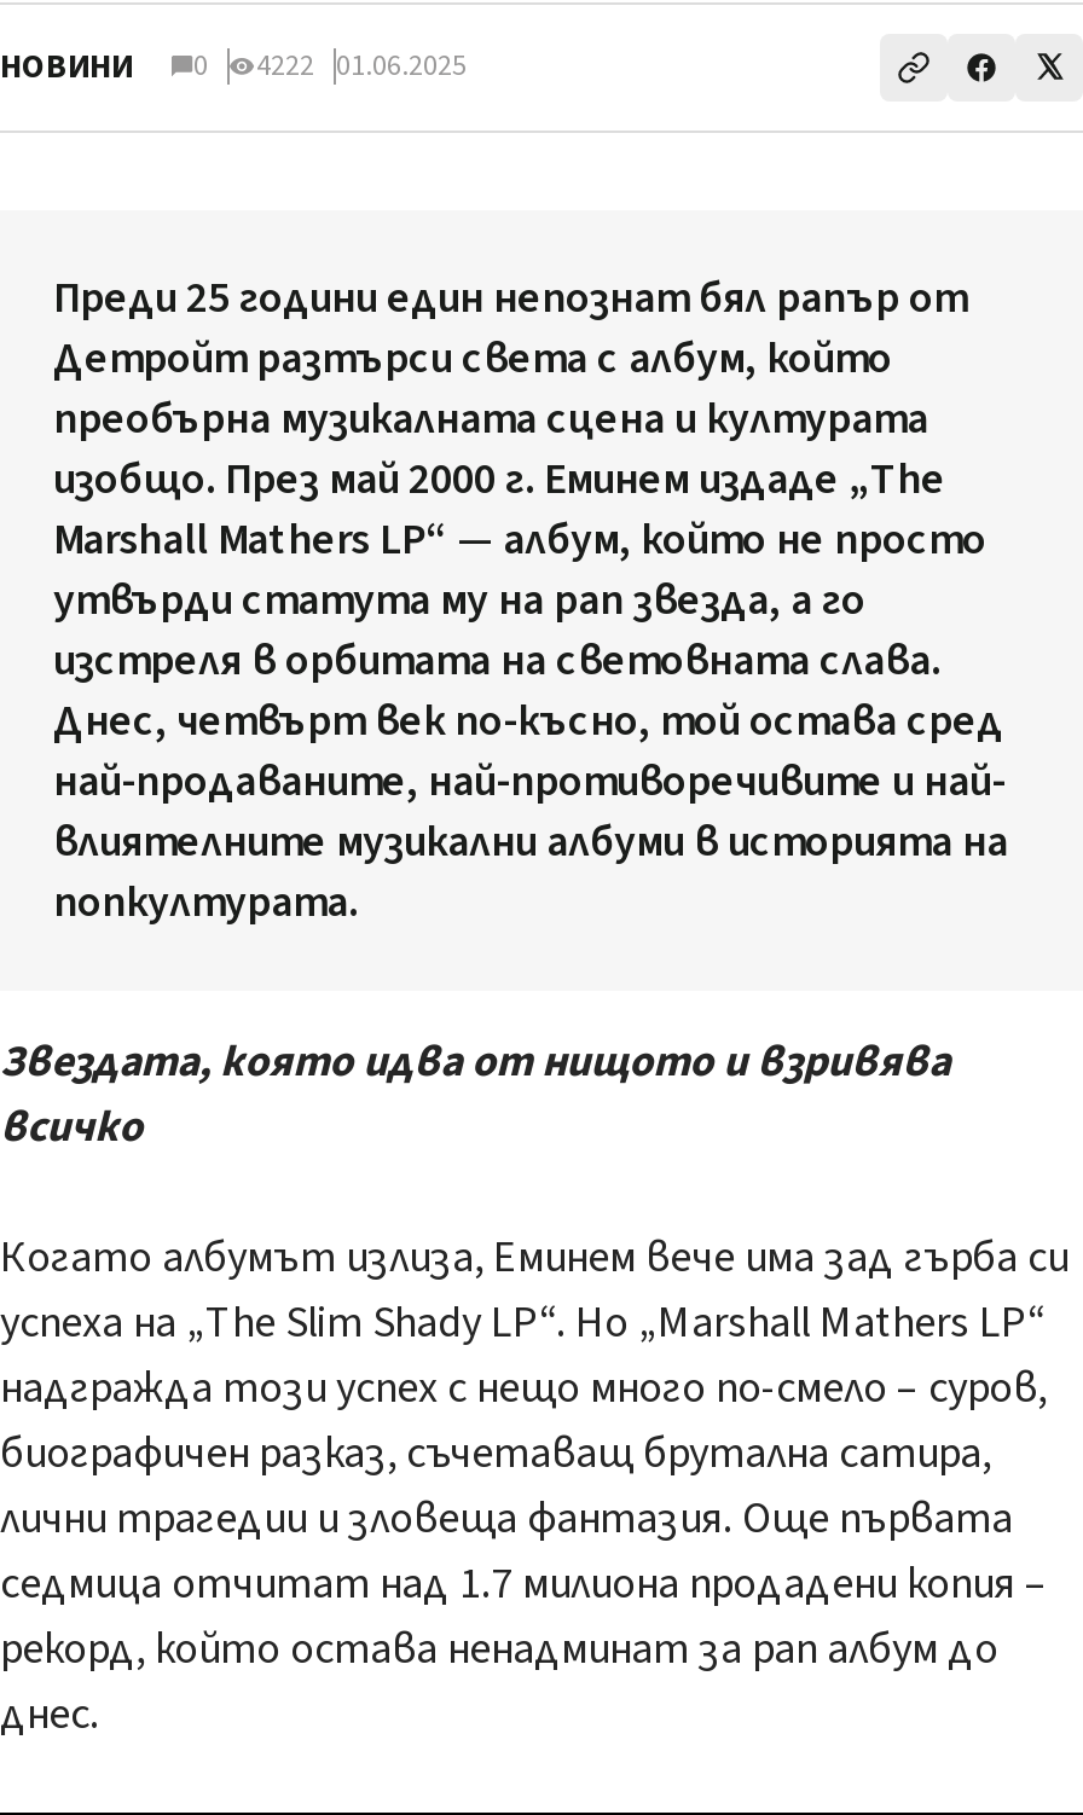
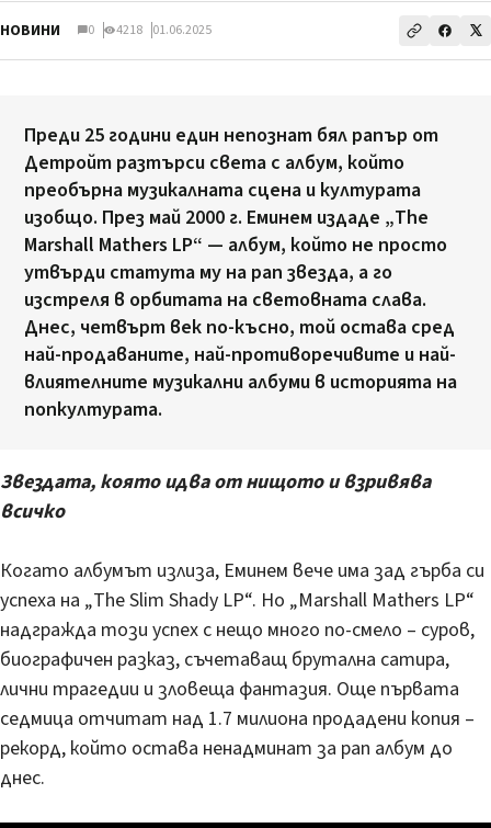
- НОВИНИ 0 4222 01.06.2025
+ НОВИНИ 0 4218 01.06.2025
